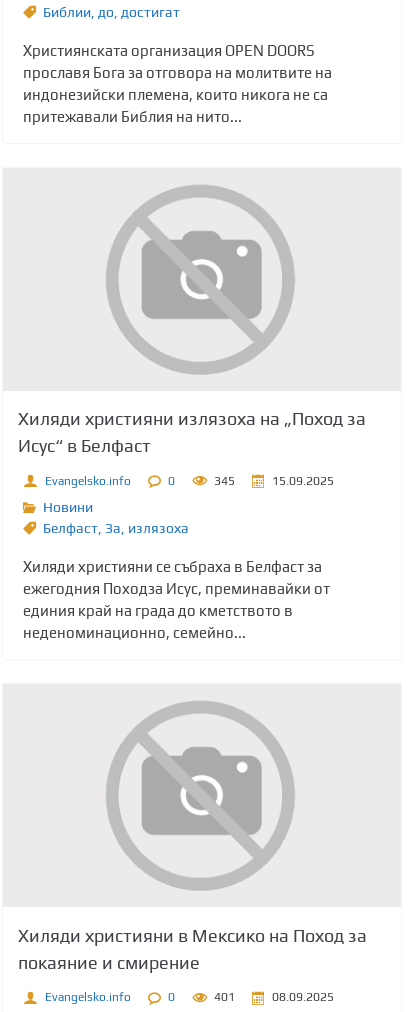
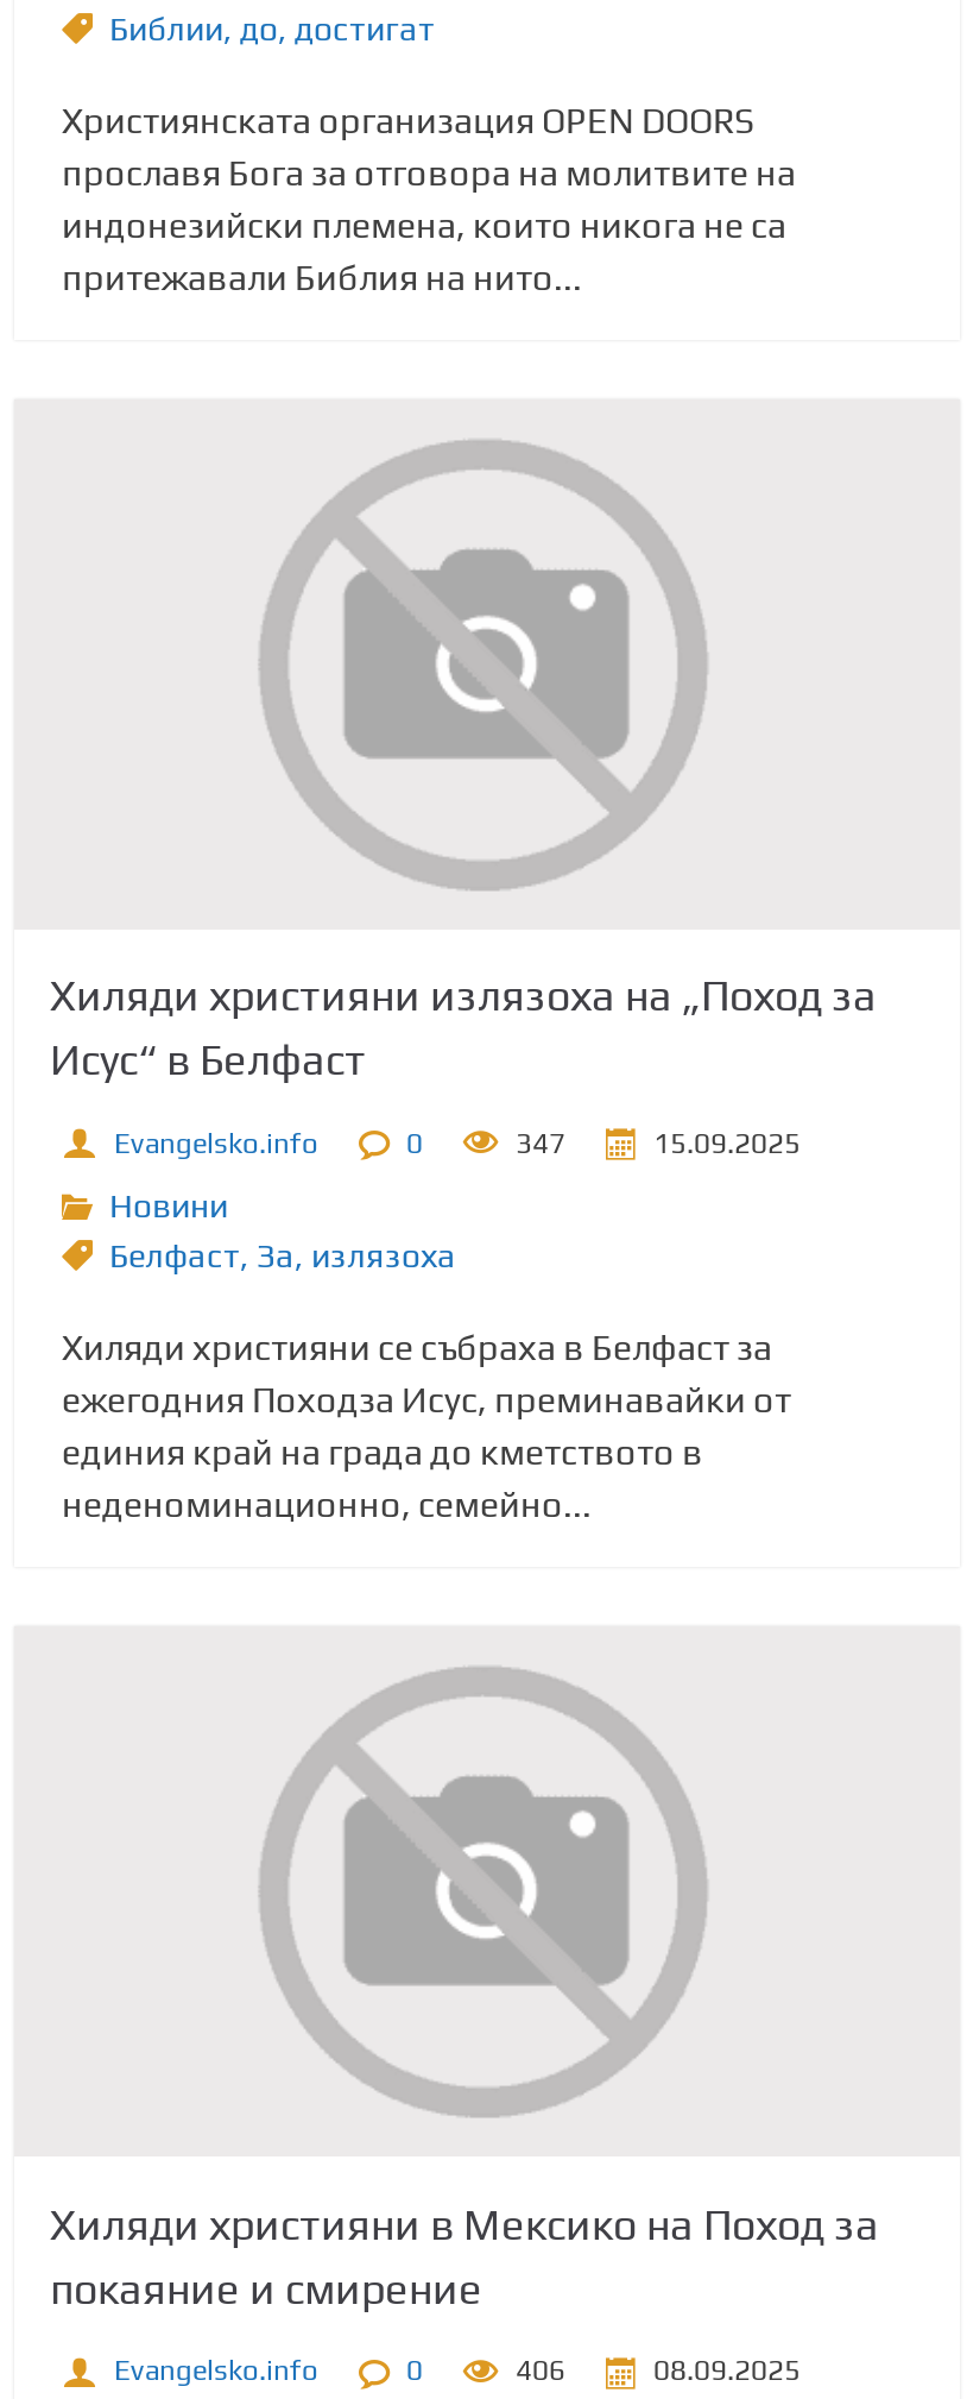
- 345
+ 347

- 401
+ 406
